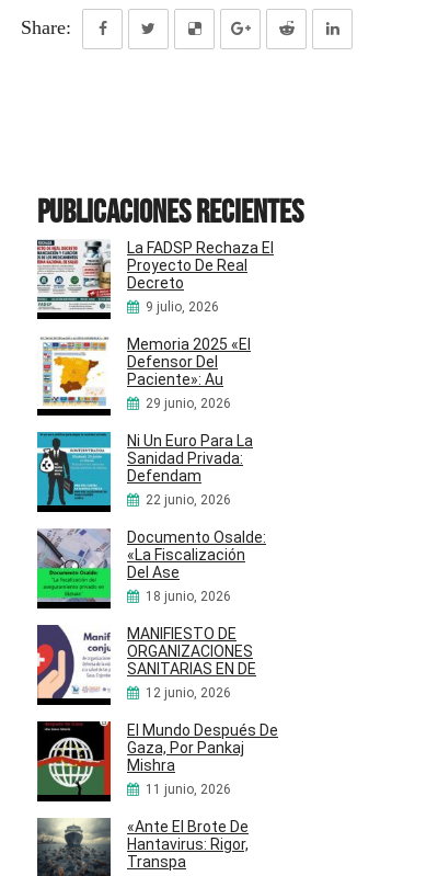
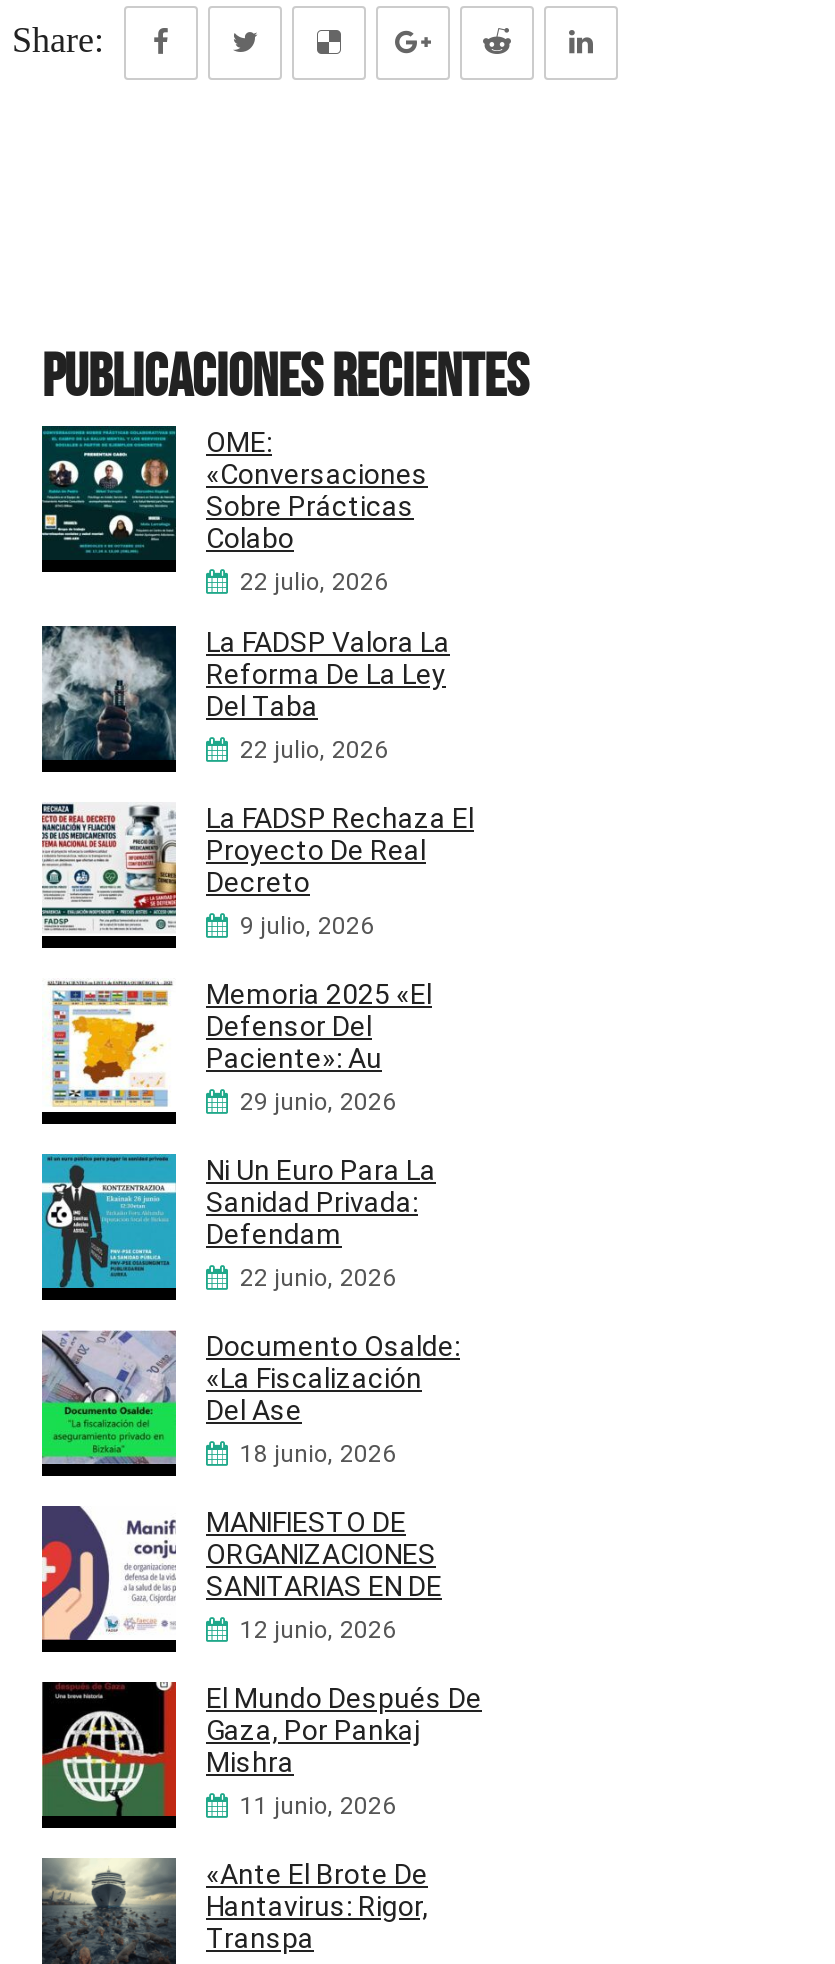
+ [image]
+ OME:
+ «Conversaciones
+ Sobre Prácticas
+ Colabo
+ 22 julio, 2026
+ La FADSP Valora La
+ Reforma De La Ley
+ Del Taba
+ 22 julio, 2026

+ [image]
